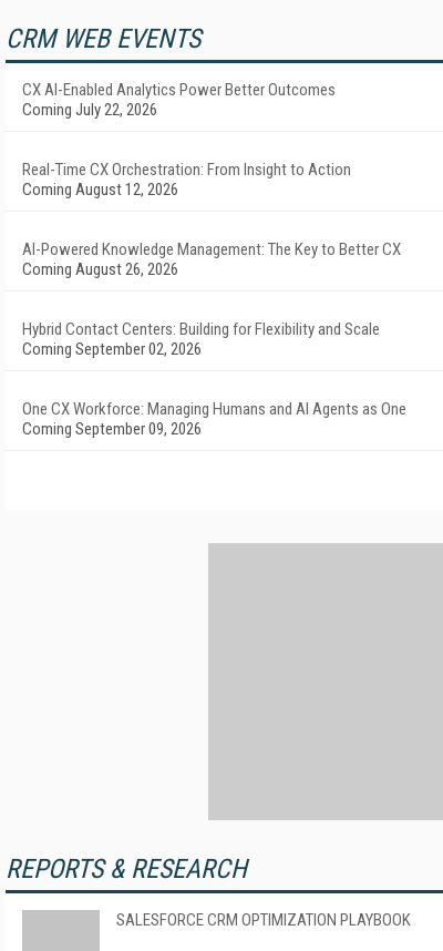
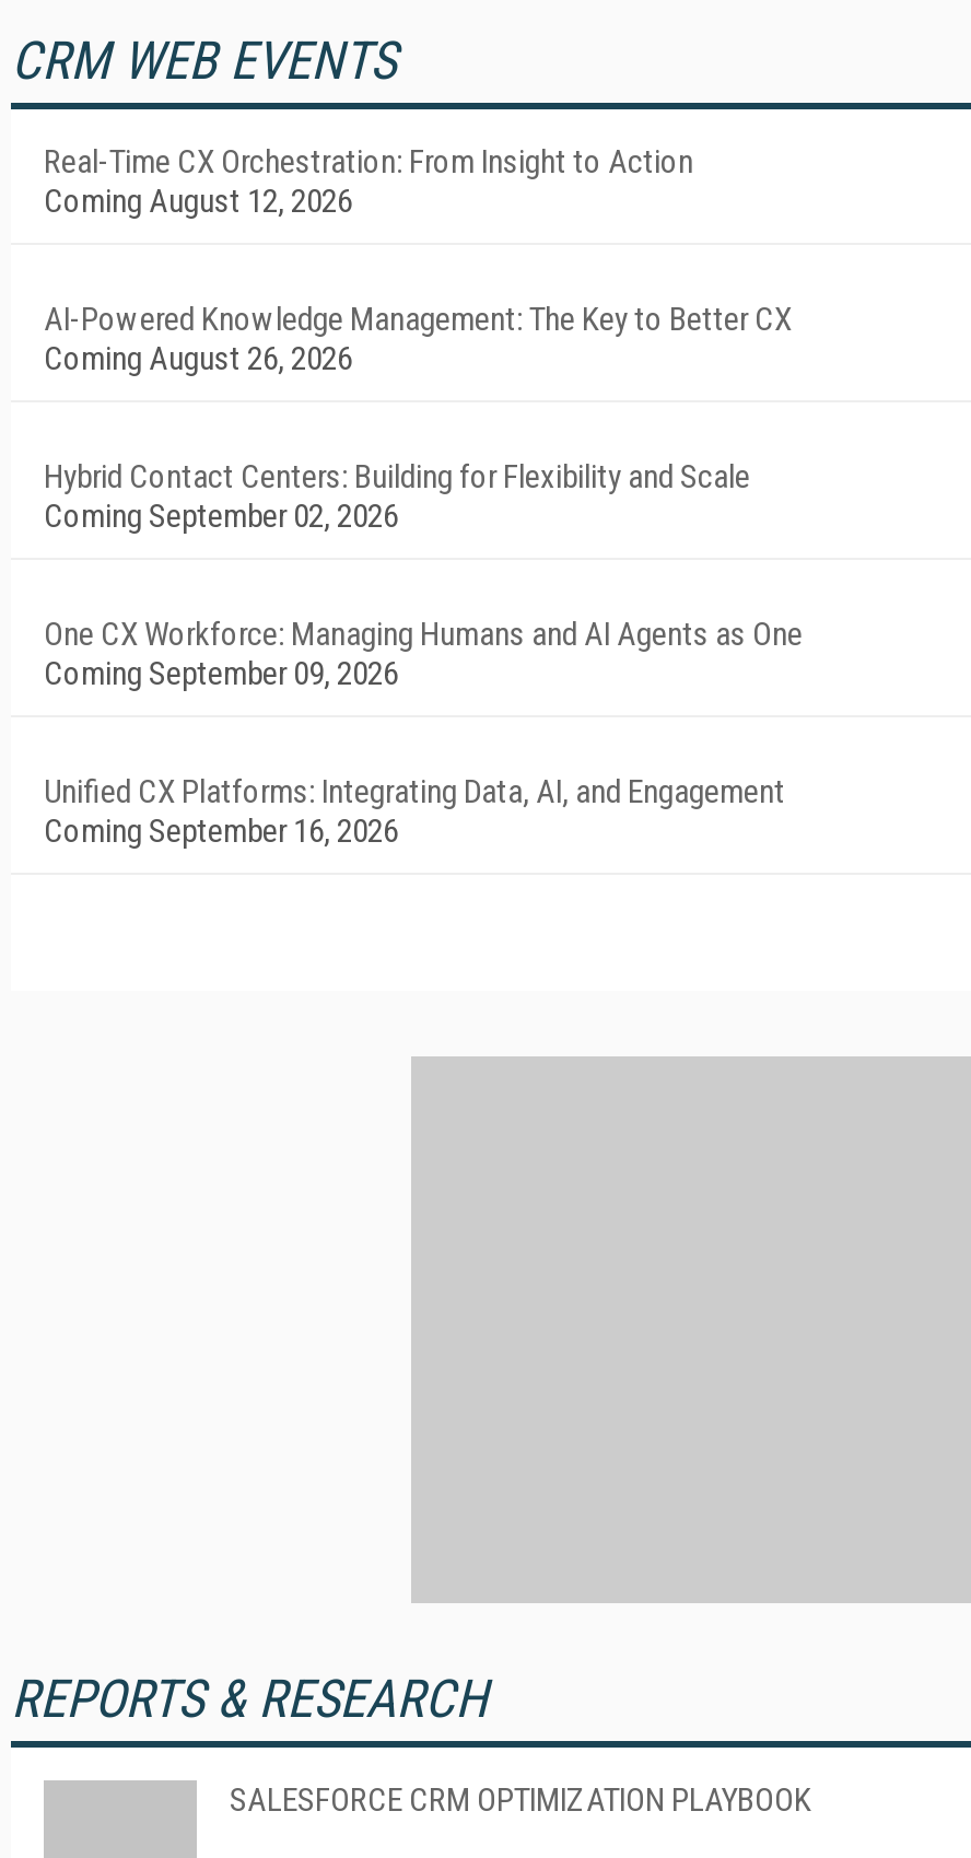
- CX AI-Enabled Analytics Power Better Outcomes
- Coming July 22, 2026

moved up: Real-Time CX Orchestration: From Insight to Action | Coming August 12, 2026 | AI-Powered Knowledge Management: The Key to Better CX | Coming August 26, 2026 | Hybrid Contact Centers: Building for Flexibility and Scale | Coming September 02, 2026 | One CX Workforce: Managing Humans and AI Agents as One | Coming September 09, 2026

+ Unified CX Platforms: Integrating Data, AI, and Engagement
+ Coming September 16, 2026
